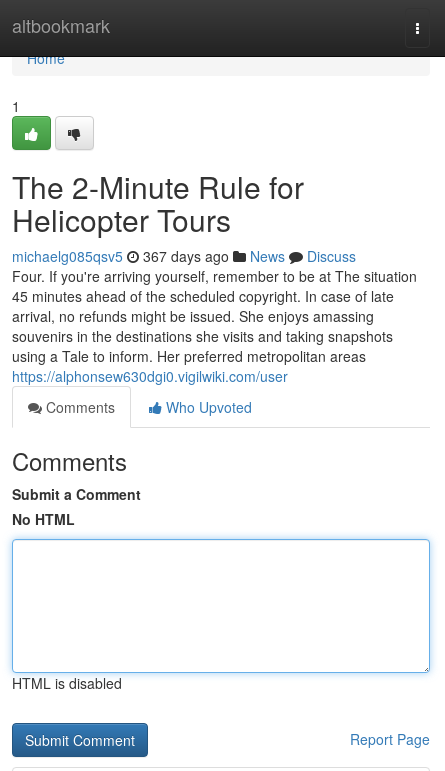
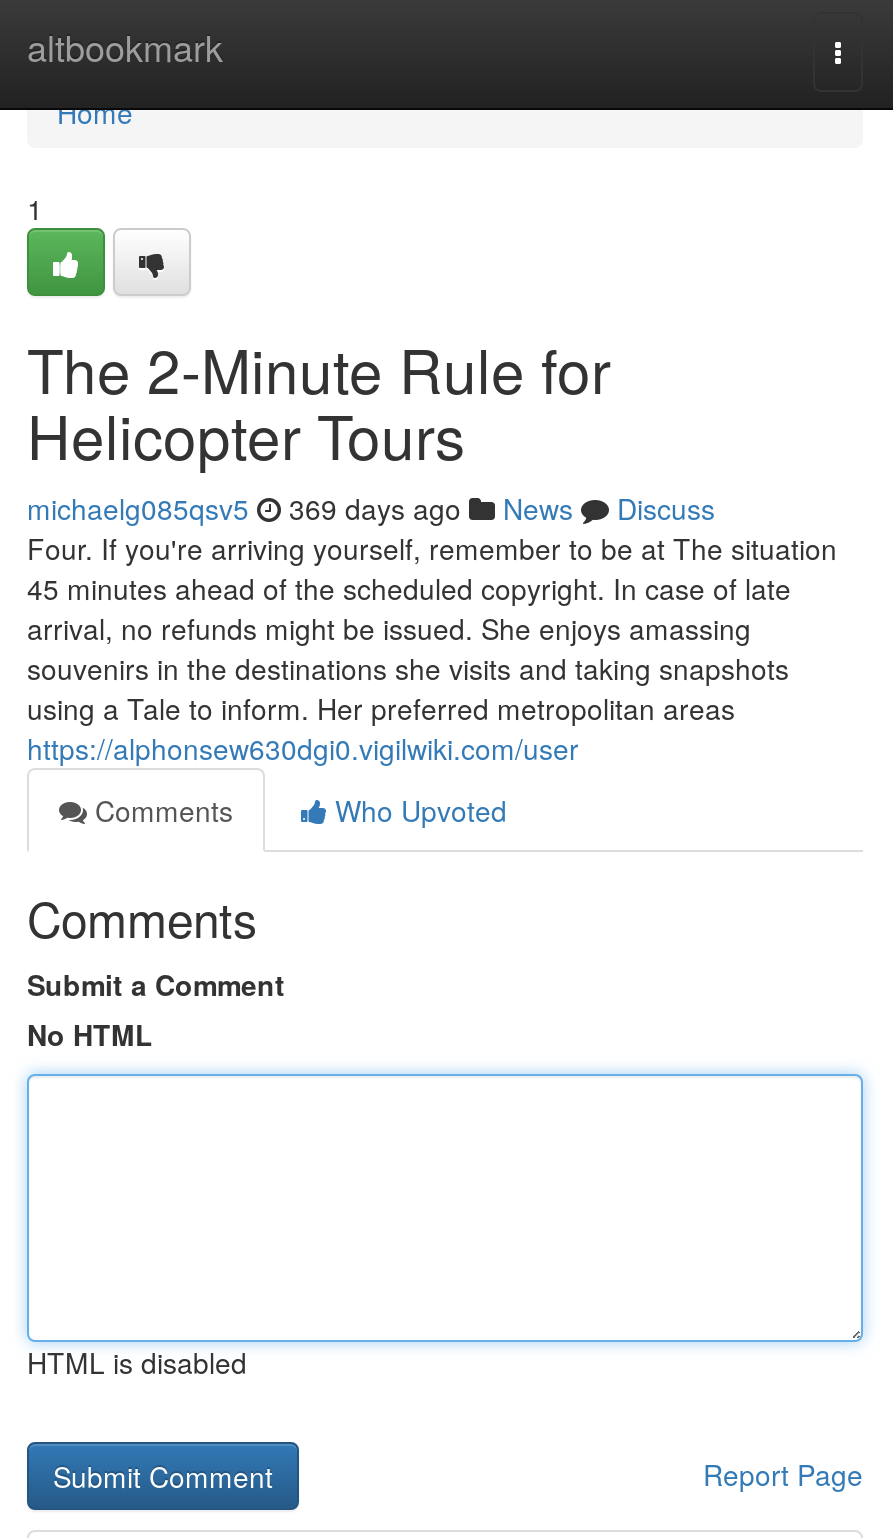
- michaelg085qsv5 367 days ago News Discuss
+ michaelg085qsv5 369 days ago News Discuss
